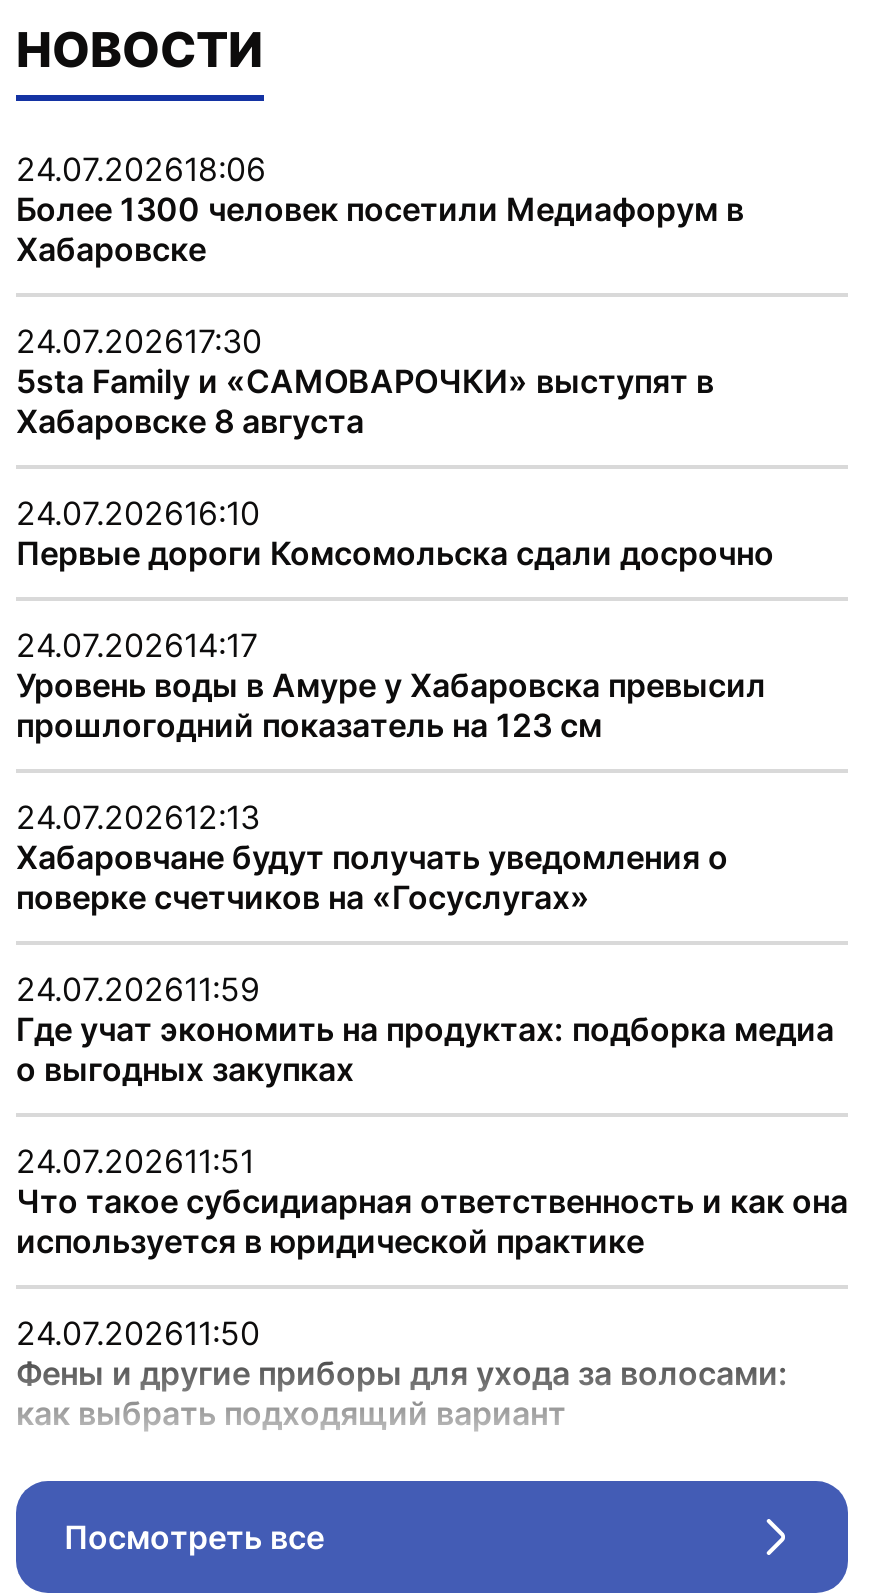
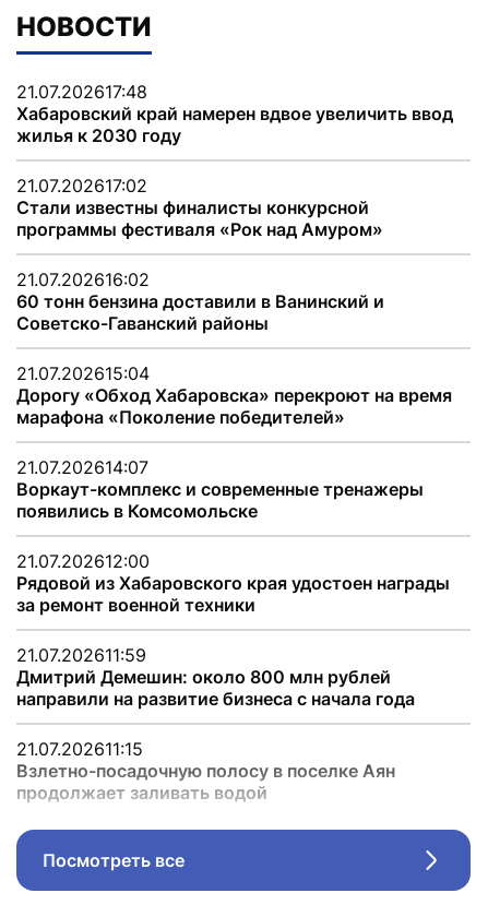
- 24.07.202618:06
- Более 1300 человек посетили Медиафорум в
- Хабаровске
+ 21.07.202617:48
+ Хабаровский край намерен вдвое увеличить ввод
+ жилья к 2030 году

- 24.07.202617:30
- 5sta Family и «САМОВАРОЧКИ» выступят в
- Хабаровске 8 августа
+ 21.07.202617:02
+ Стали известны финалисты конкурсной
+ программы фестиваля «Рок над Амуром»

- 24.07.202616:10
- Первые дороги Комсомольска сдали досрочно
+ 21.07.202616:02
+ 60 тонн бензина доставили в Ванинский и
+ Советско-Гаванский районы

- 24.07.202614:17
- Уровень воды в Амуре у Хабаровска превысил
- прошлогодний показатель на 123 см
+ 21.07.202615:04
+ Дорогу «Обход Хабаровска» перекроют на время
+ марафона «Поколение победителей»

- 24.07.202612:13
- Хабаровчане будут получать уведомления о
- поверке счетчиков на «Госуслугах»
+ 21.07.202614:07
+ Воркаут-комплекс и современные тренажеры
+ появились в Комсомольске

- 24.07.202611:59
- Где учат экономить на продуктах: подборка медиа
- о выгодных закупках
+ 21.07.202612:00
+ Рядовой из Хабаровского края удостоен награды
+ за ремонт военной техники

- 24.07.202611:51
- Что такое субсидиарная ответственность и как она
- используется в юридической практике
+ 21.07.202611:59
+ Дмитрий Демешин: около 800 млн рублей
+ направили на развитие бизнеса с начала года

- 24.07.202611:50
- Фены и другие приборы для ухода за волосами:
- как выбрать подходящий вариант
+ 21.07.202611:15
+ Взлетно-посадочную полосу в поселке Аян
+ продолжает заливать водой
